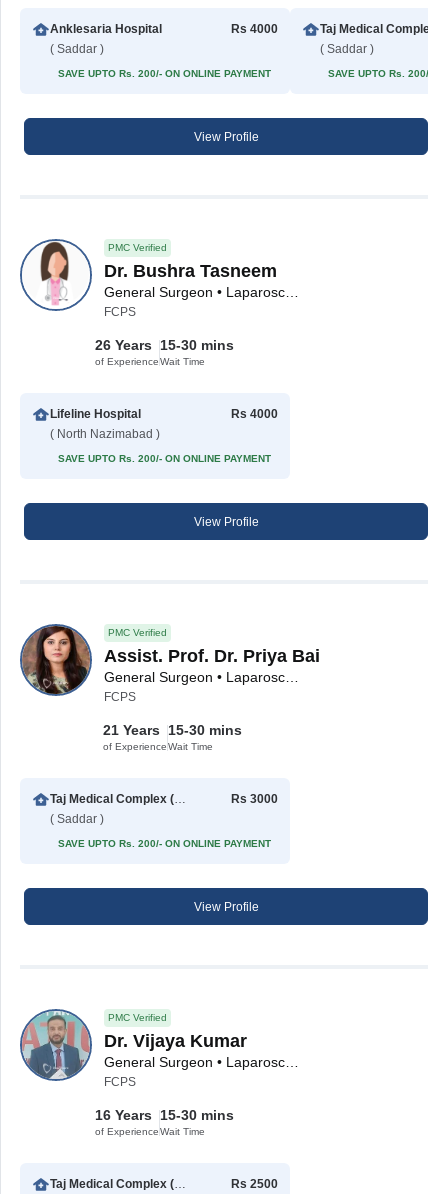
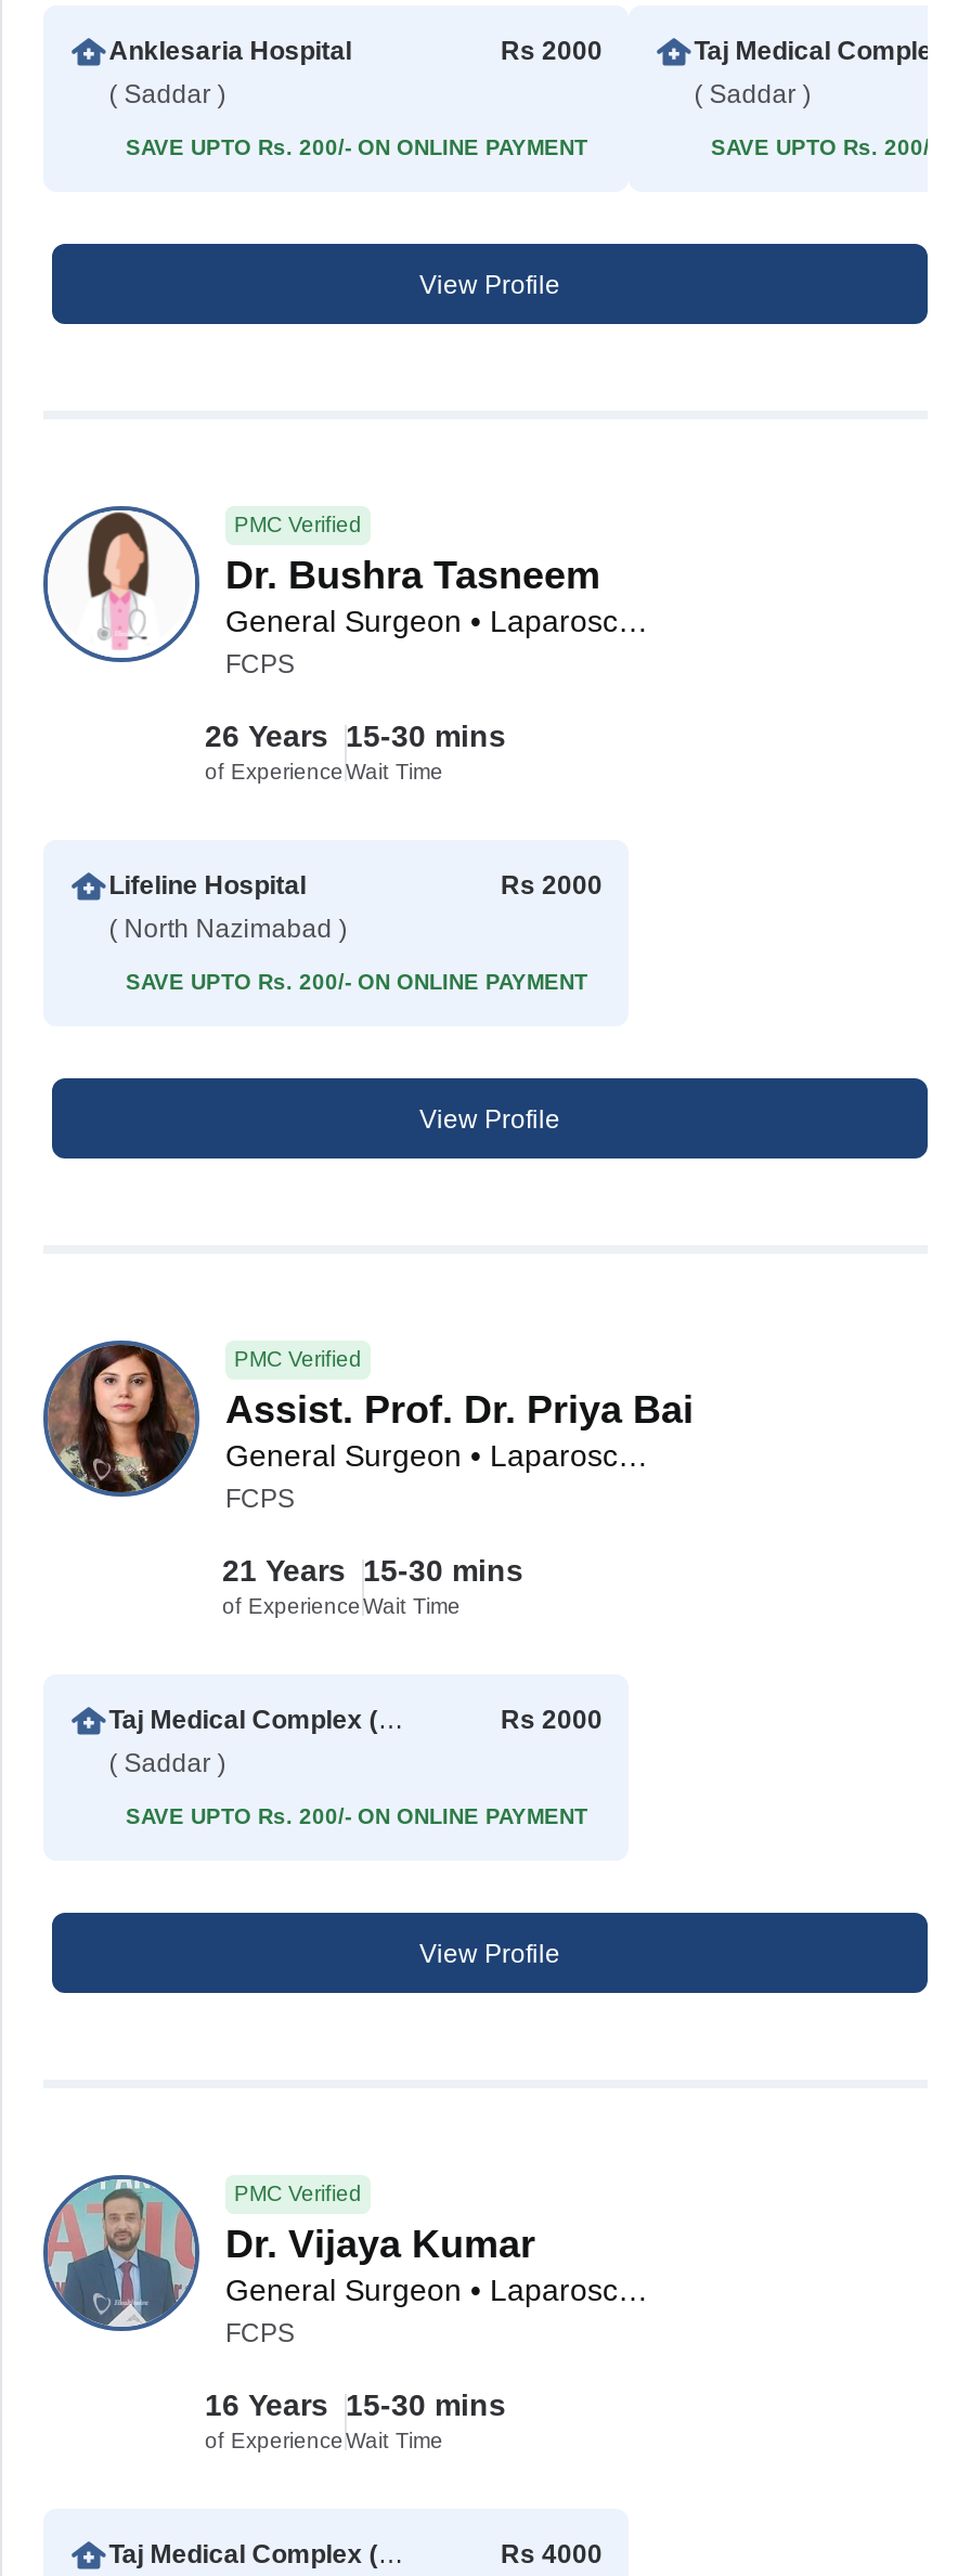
- Rs 4000
+ Rs 2000

- Rs 4000
+ Rs 2000

- Rs 3000
+ Rs 2000

- Rs 2500
+ Rs 4000
